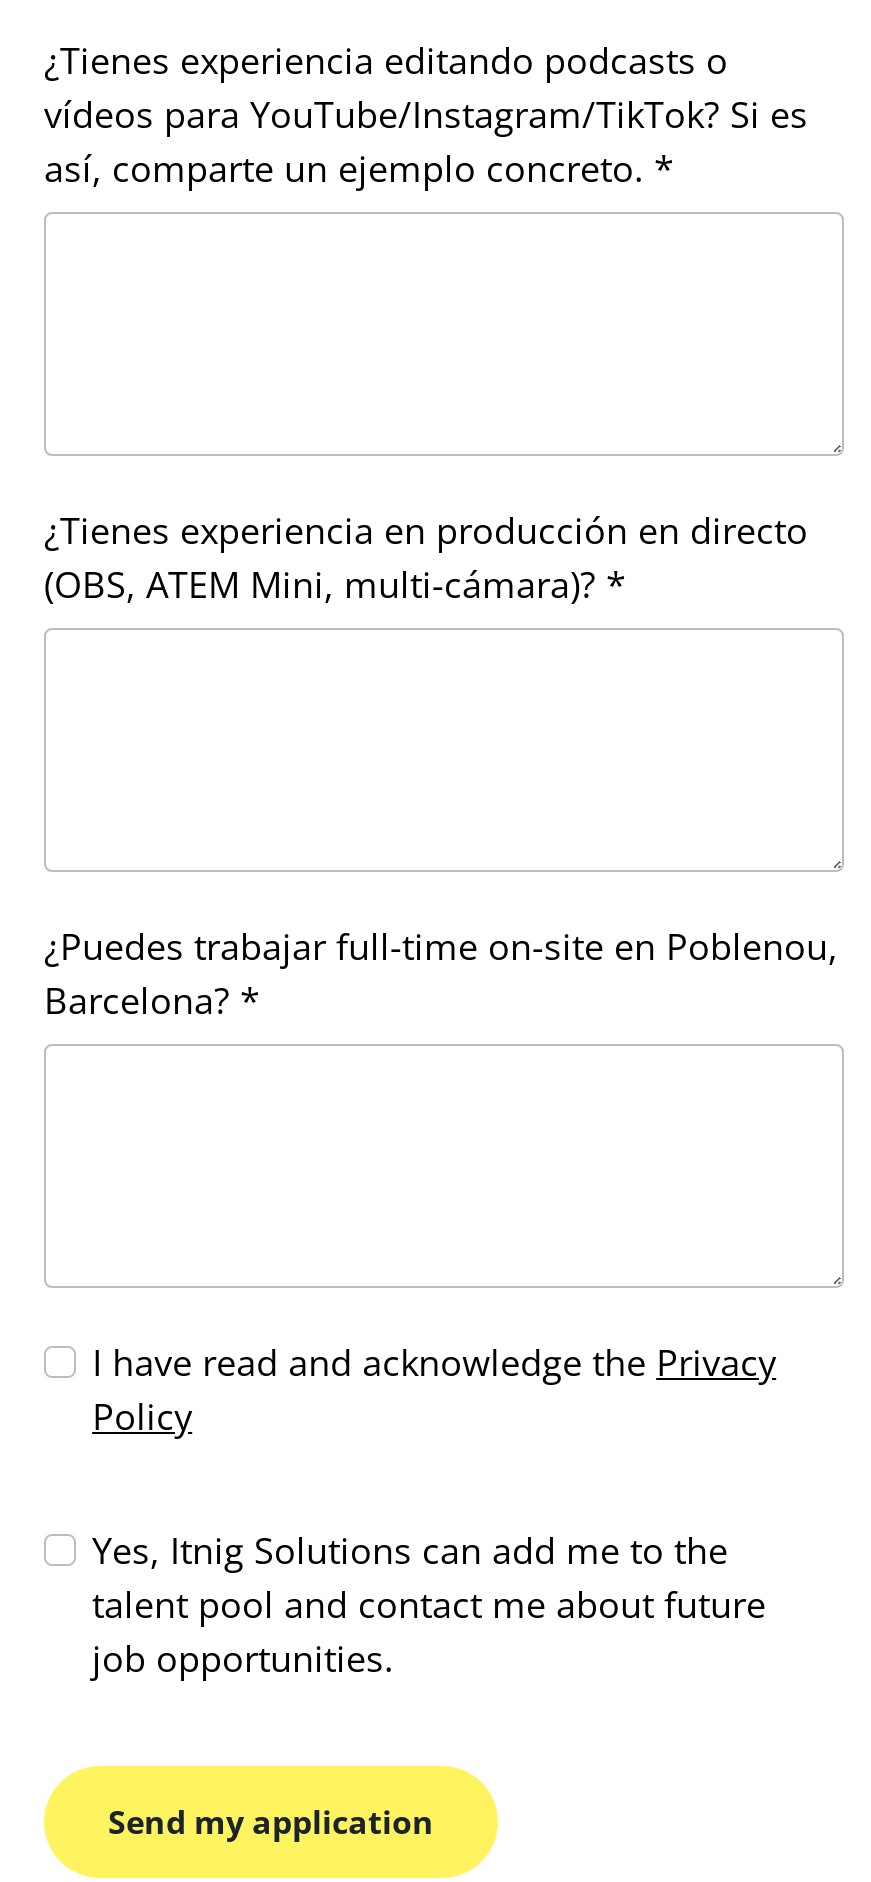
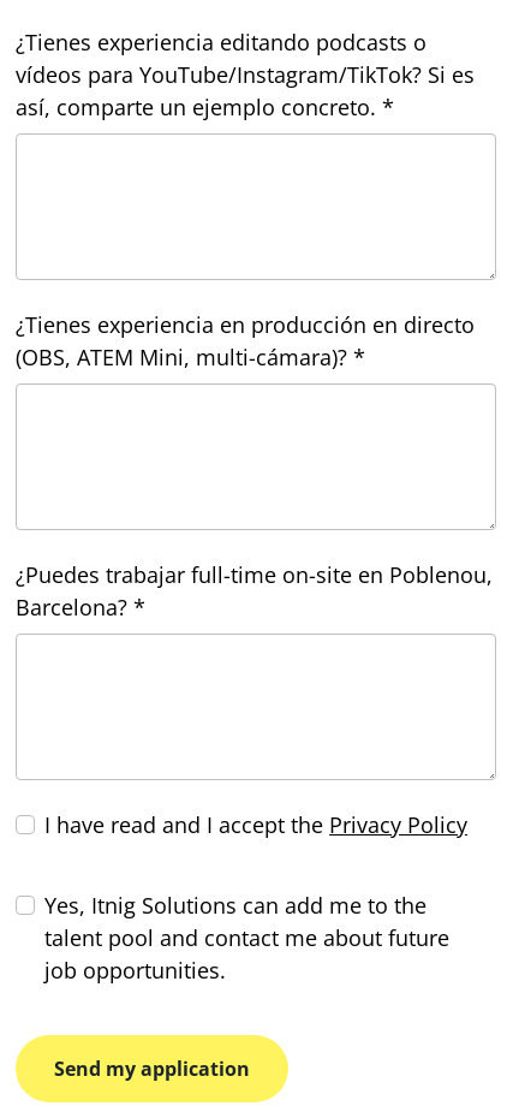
- I have read and acknowledge the Privacy
- Policy
+ I have read and I accept the Privacy Policy
